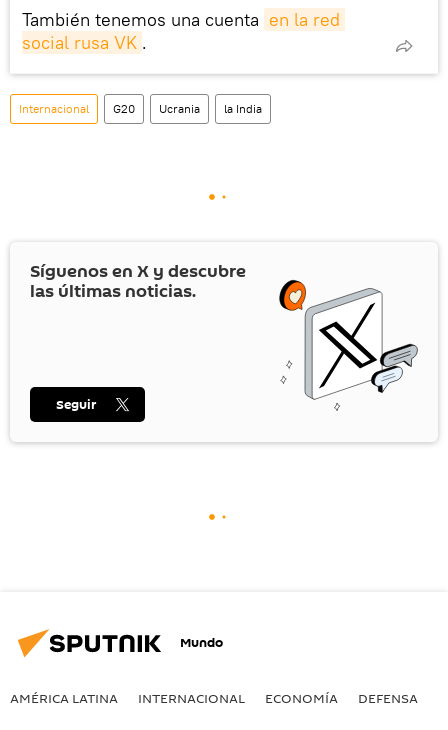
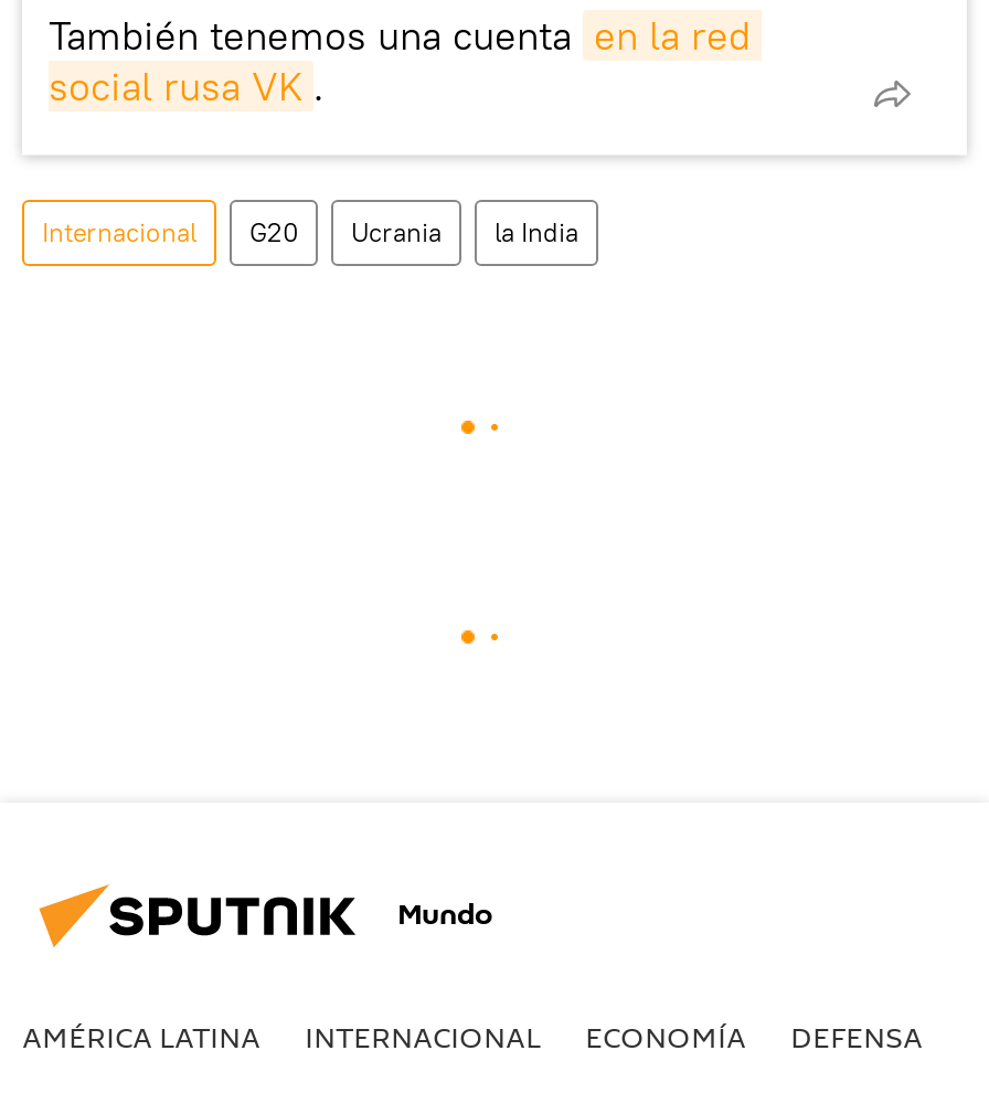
- [image]
- Síguenos en X y descubre
- las últimas noticias.

- Seguir
